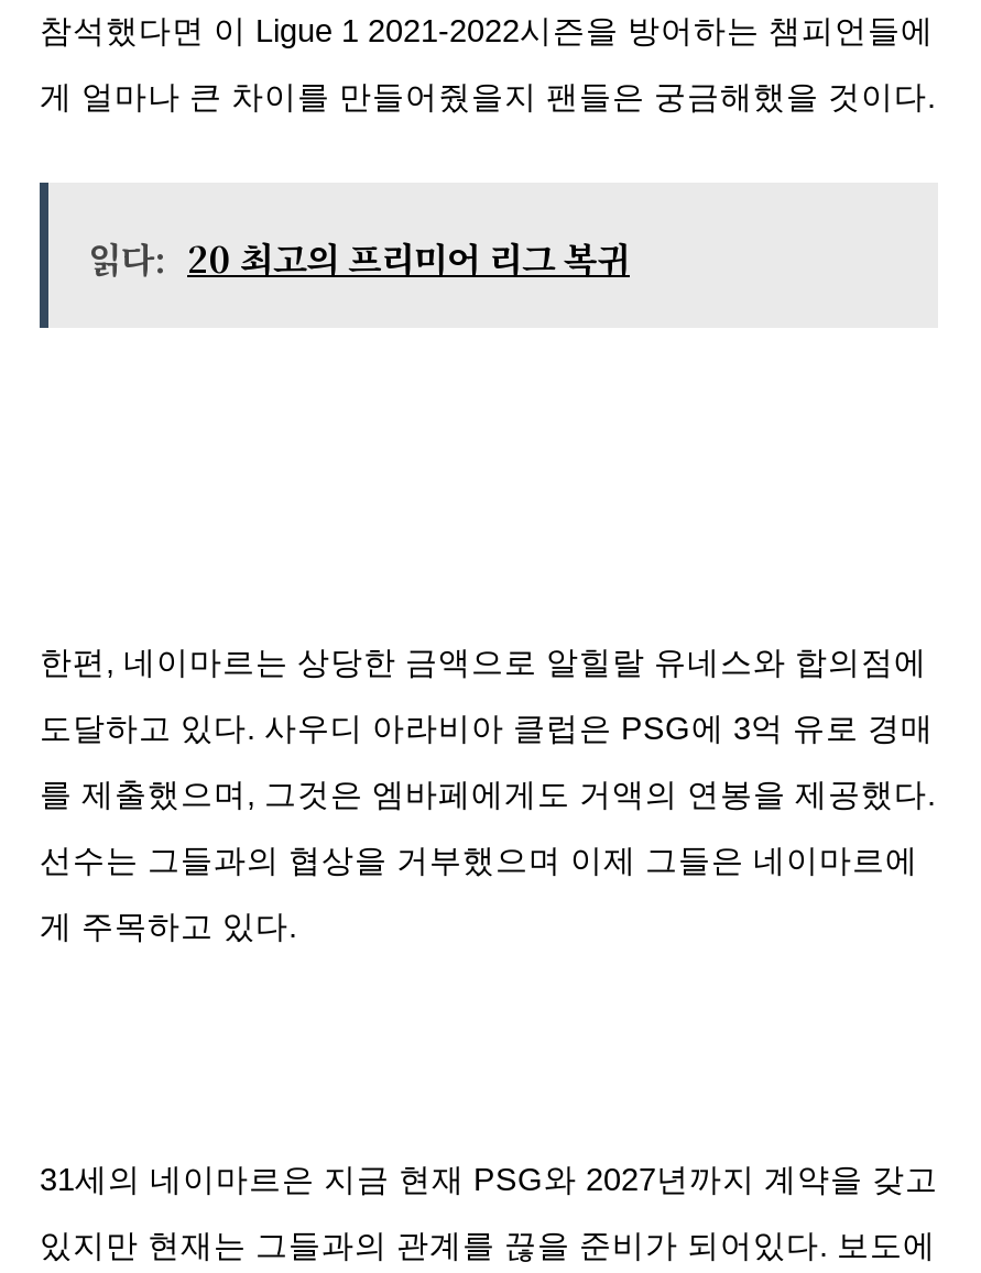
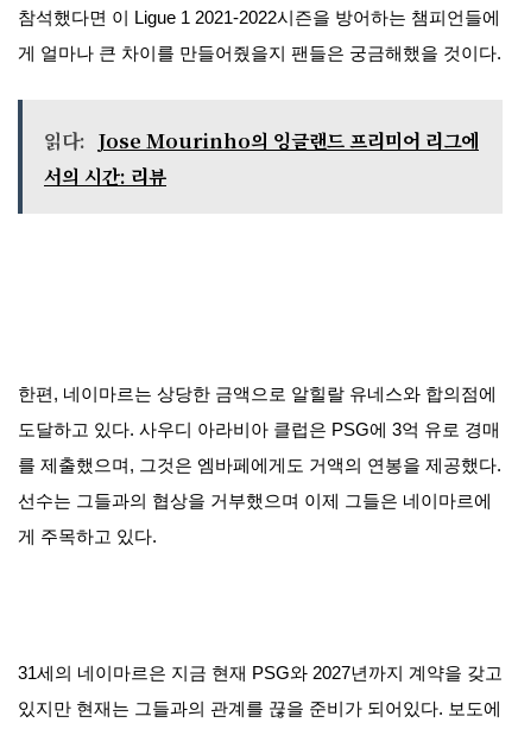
- 읽다: 20 최고의 프리미어 리그 복귀
+ 읽다: Jose Mourinho의 잉글랜드 프리미어 리그에
+ 서의 시간: 리뷰
